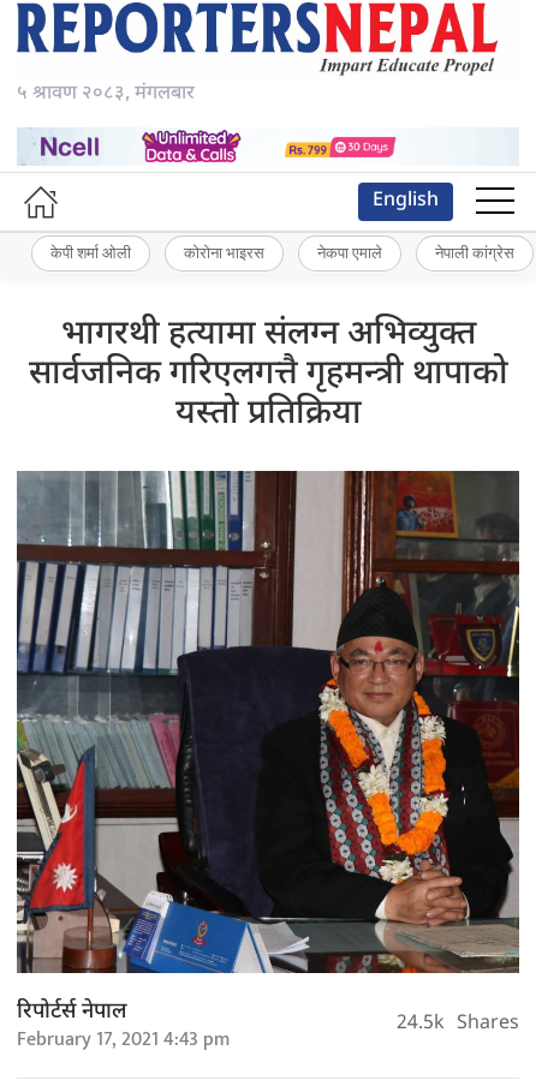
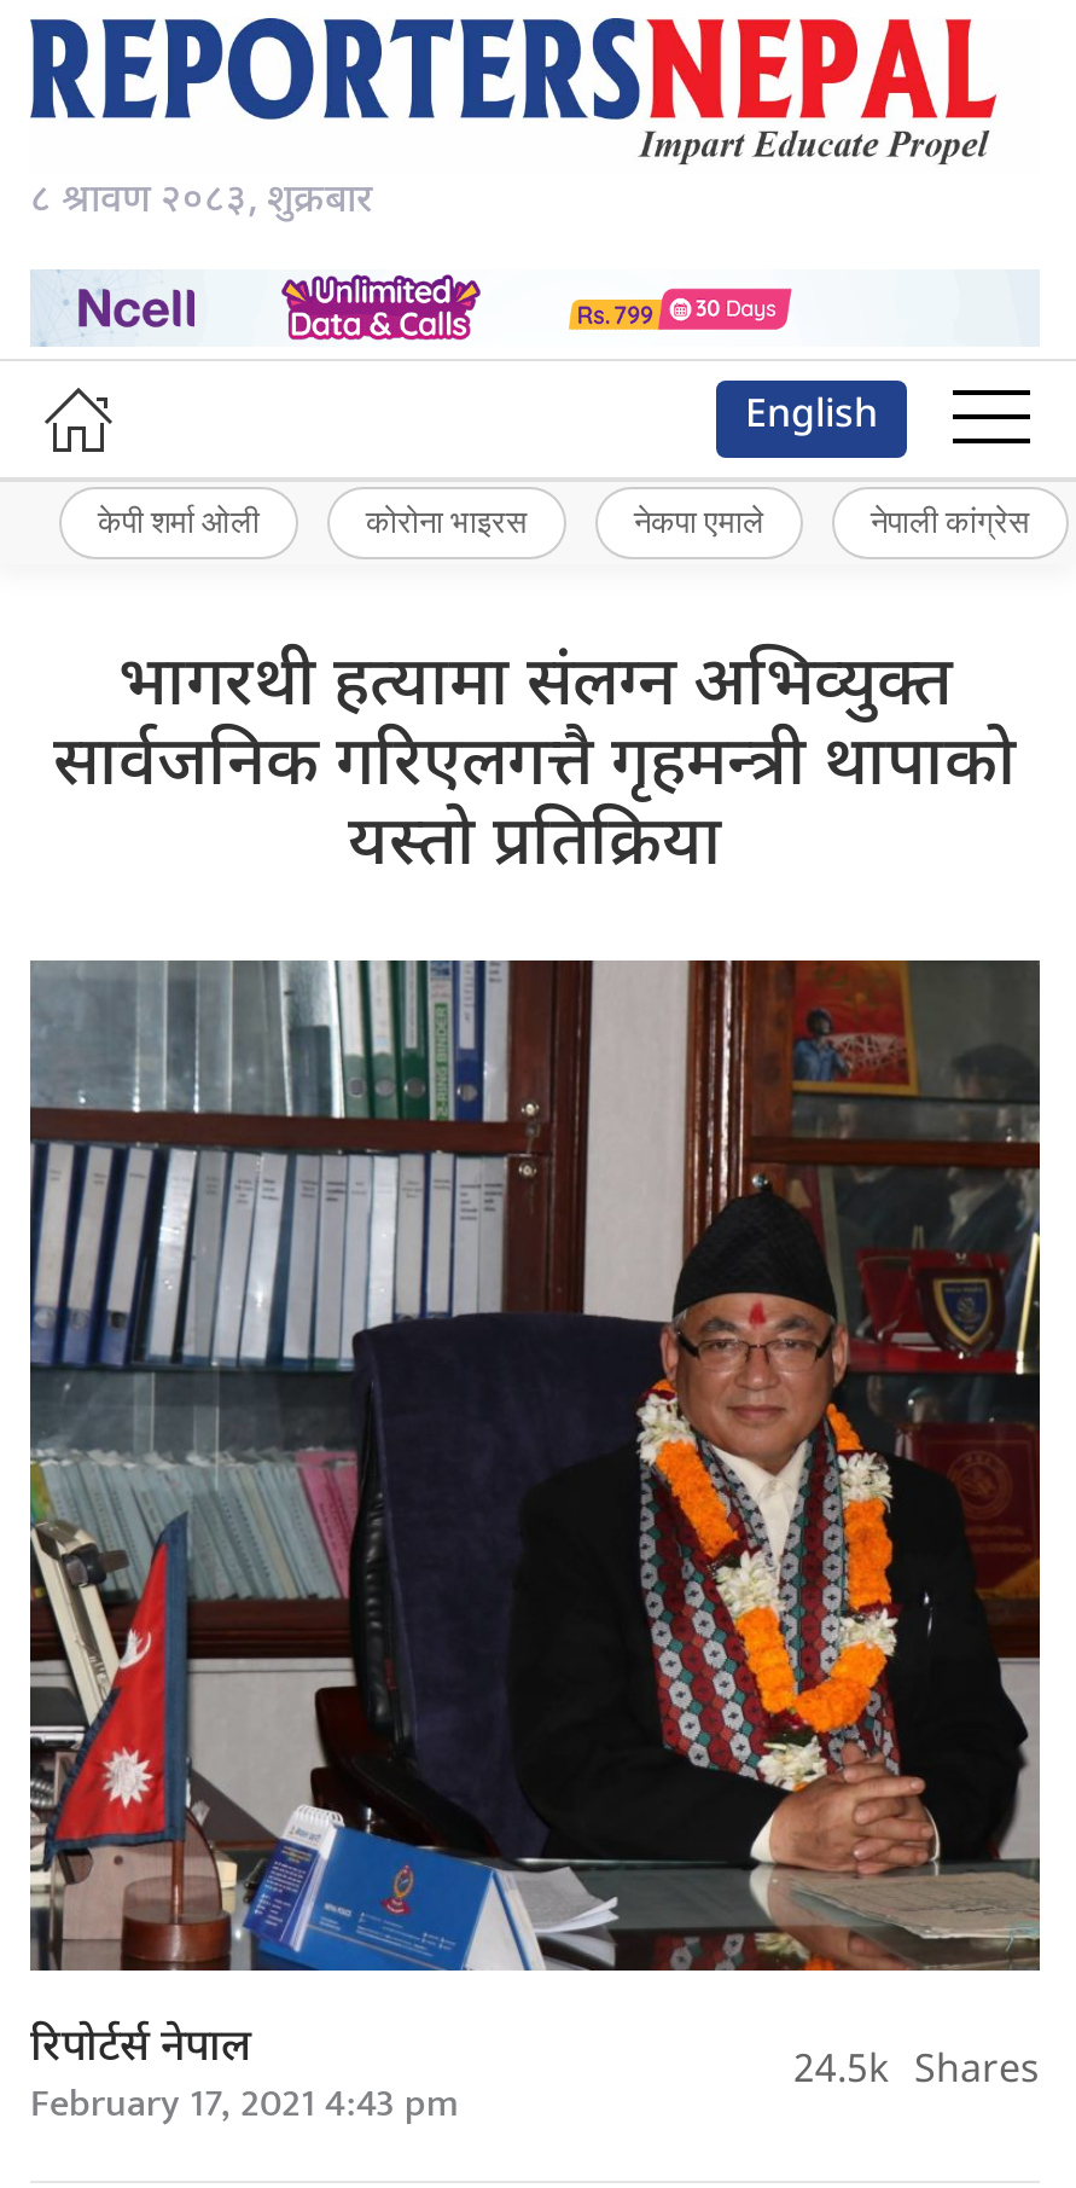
- ५ श्रावण २०८३, मंगलबार
+ ८ श्रावण २०८३, शुक्रबार
